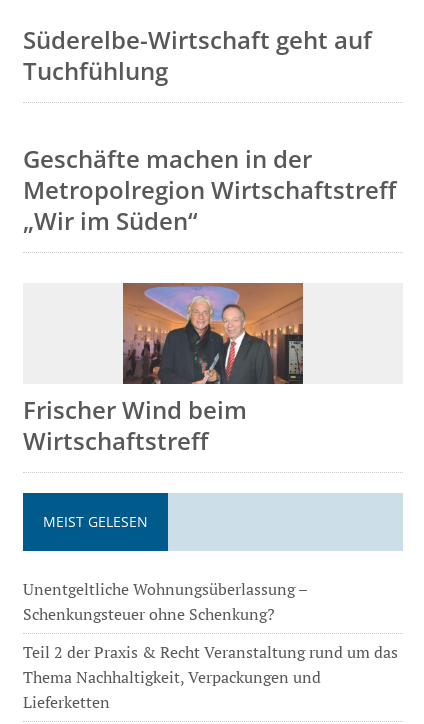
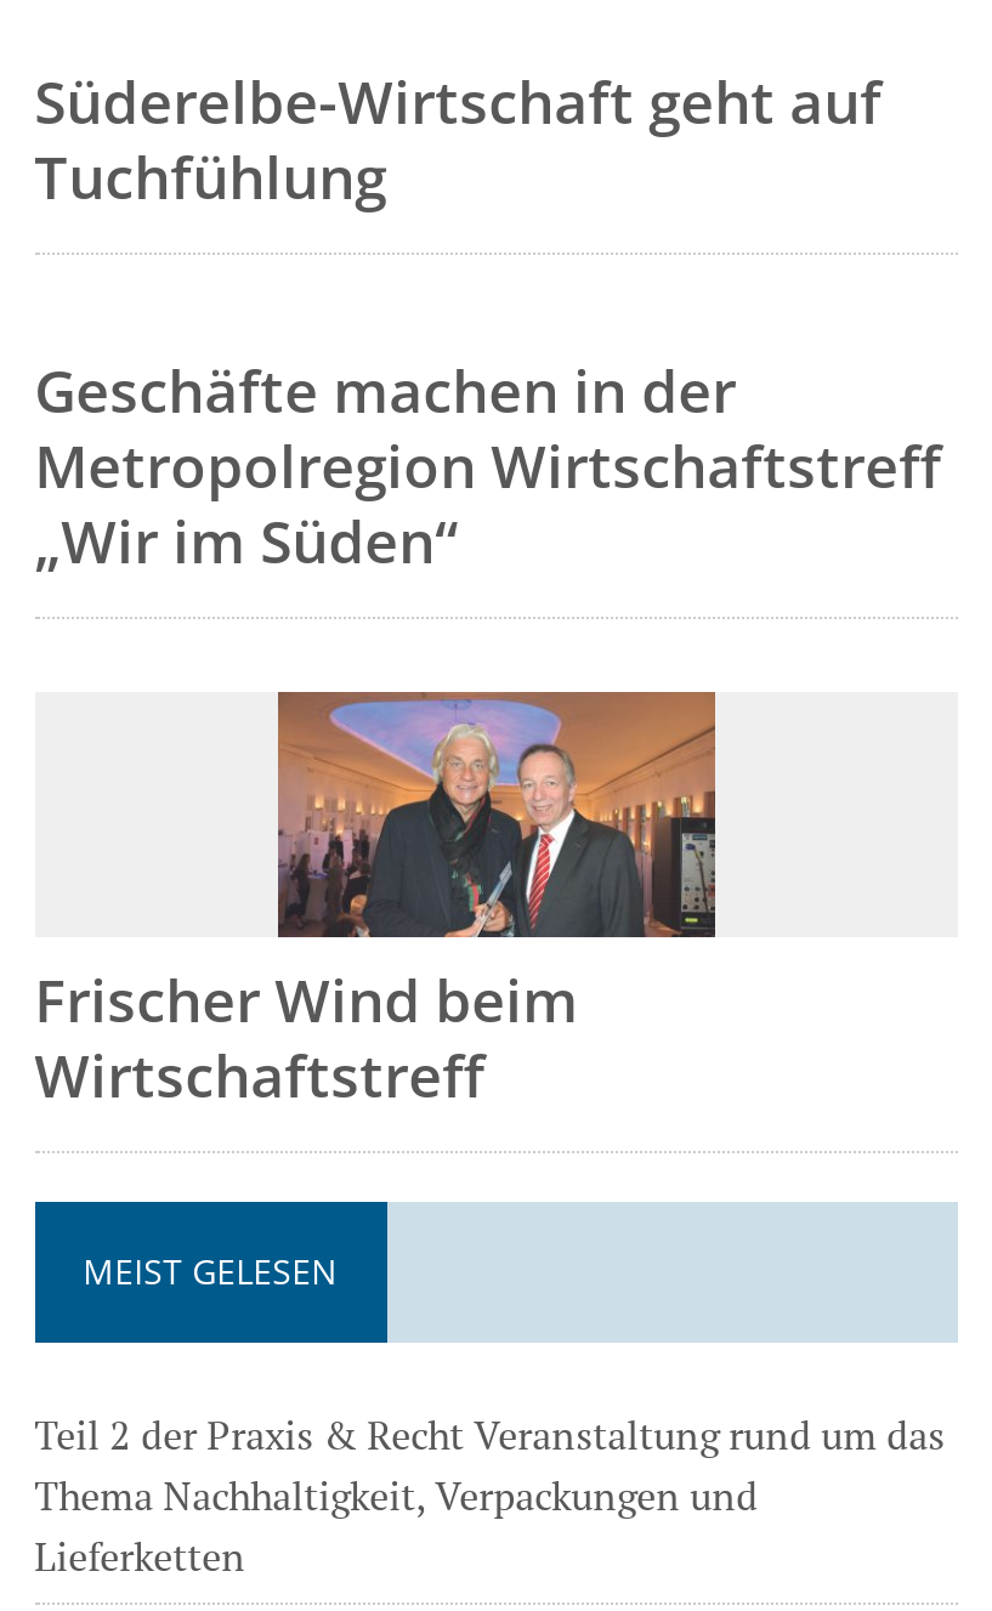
- Unentgeltliche Wohnungsüberlassung –
- Schenkungsteuer ohne Schenkung?
